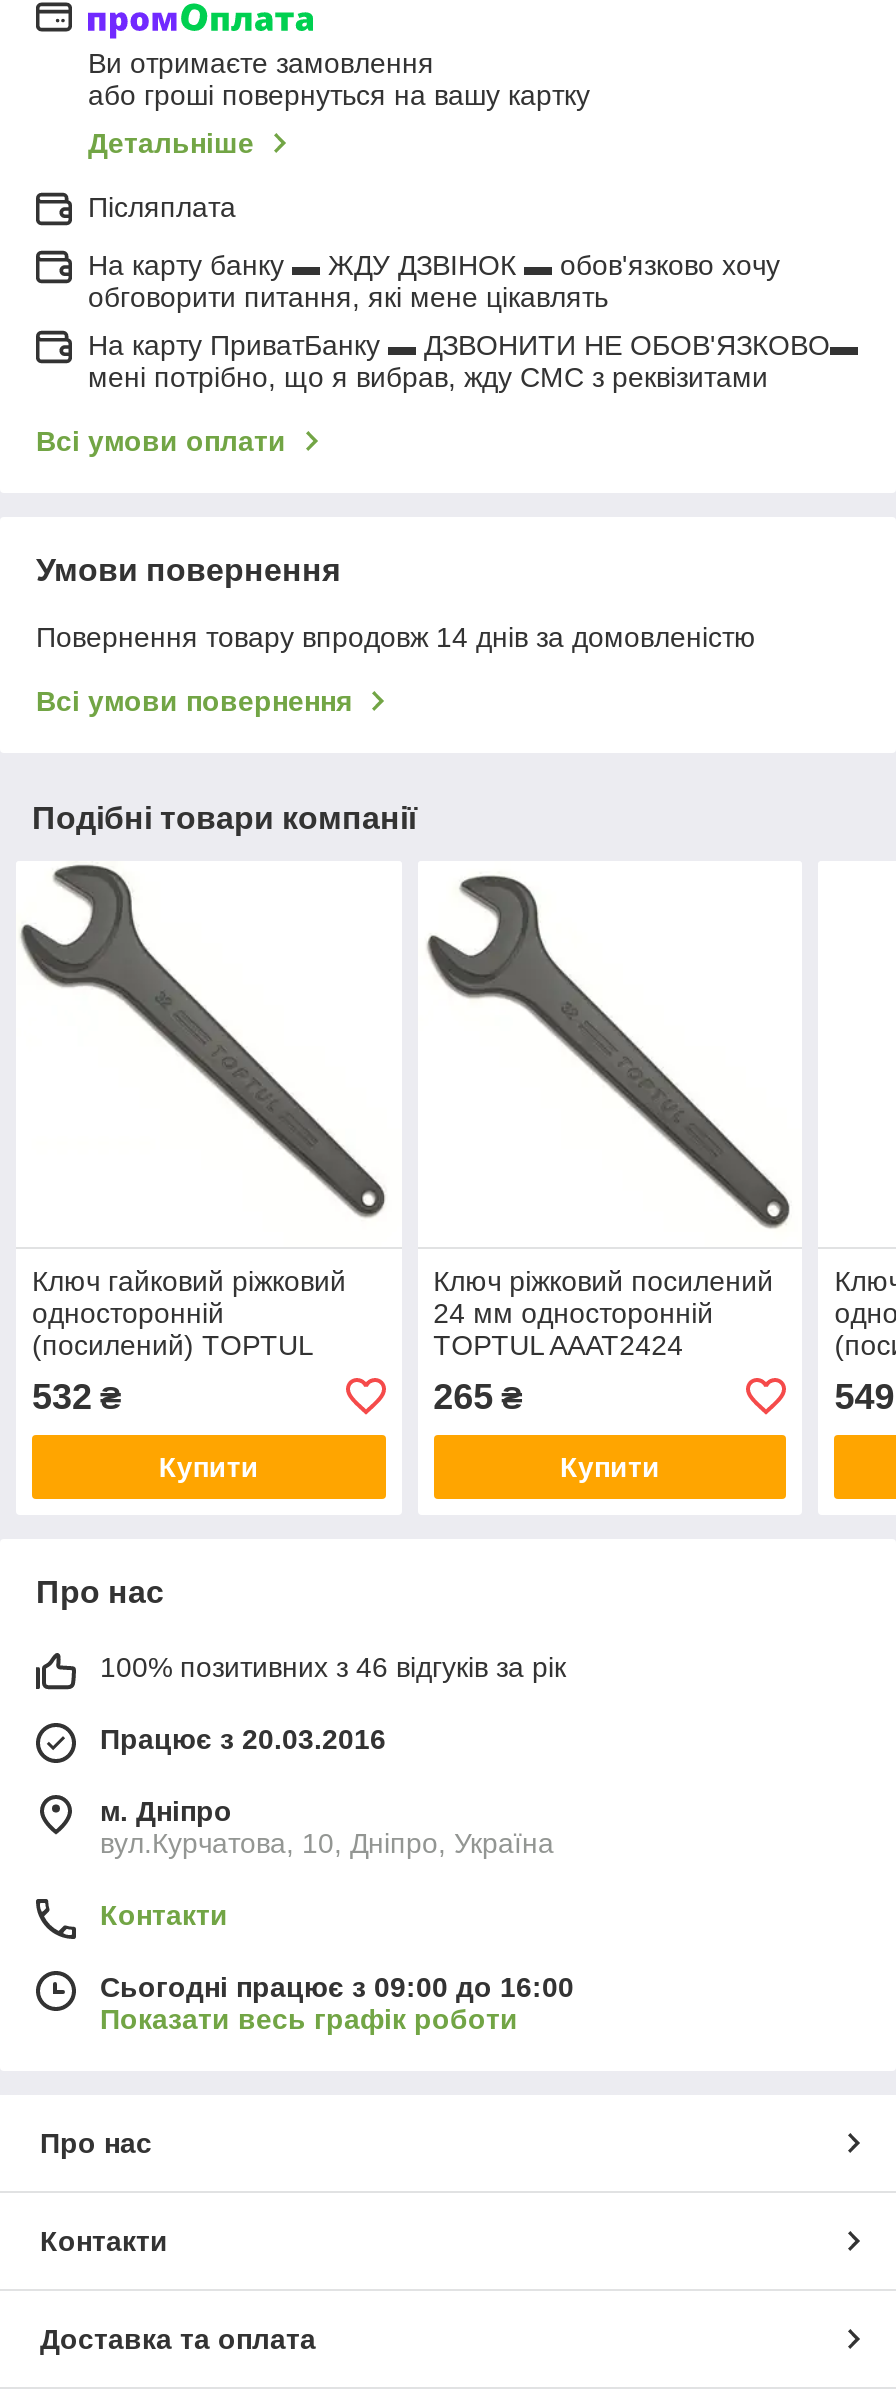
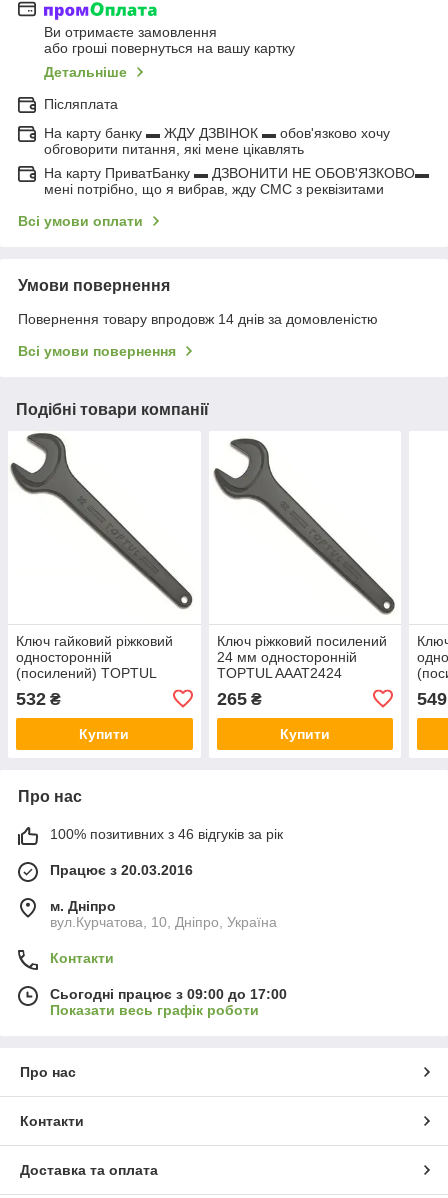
- Сьогодні працює з 09:00 до 16:00
+ Сьогодні працює з 09:00 до 17:00
